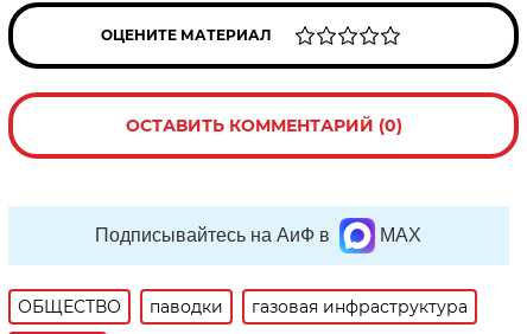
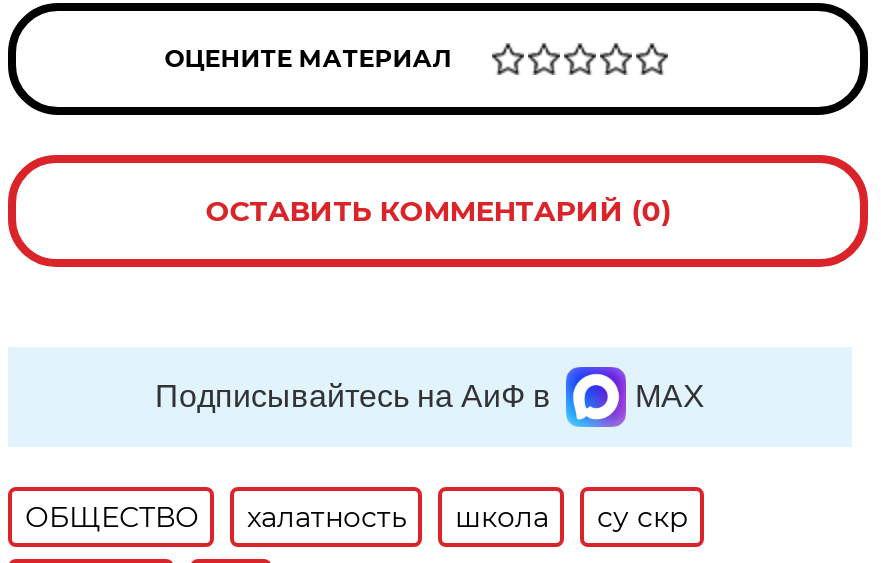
- паводки
- газовая инфраструктура
+ халатность
+ школа
+ су скр
